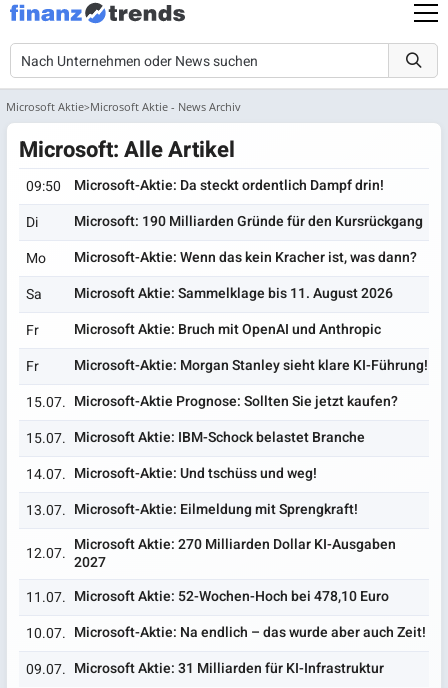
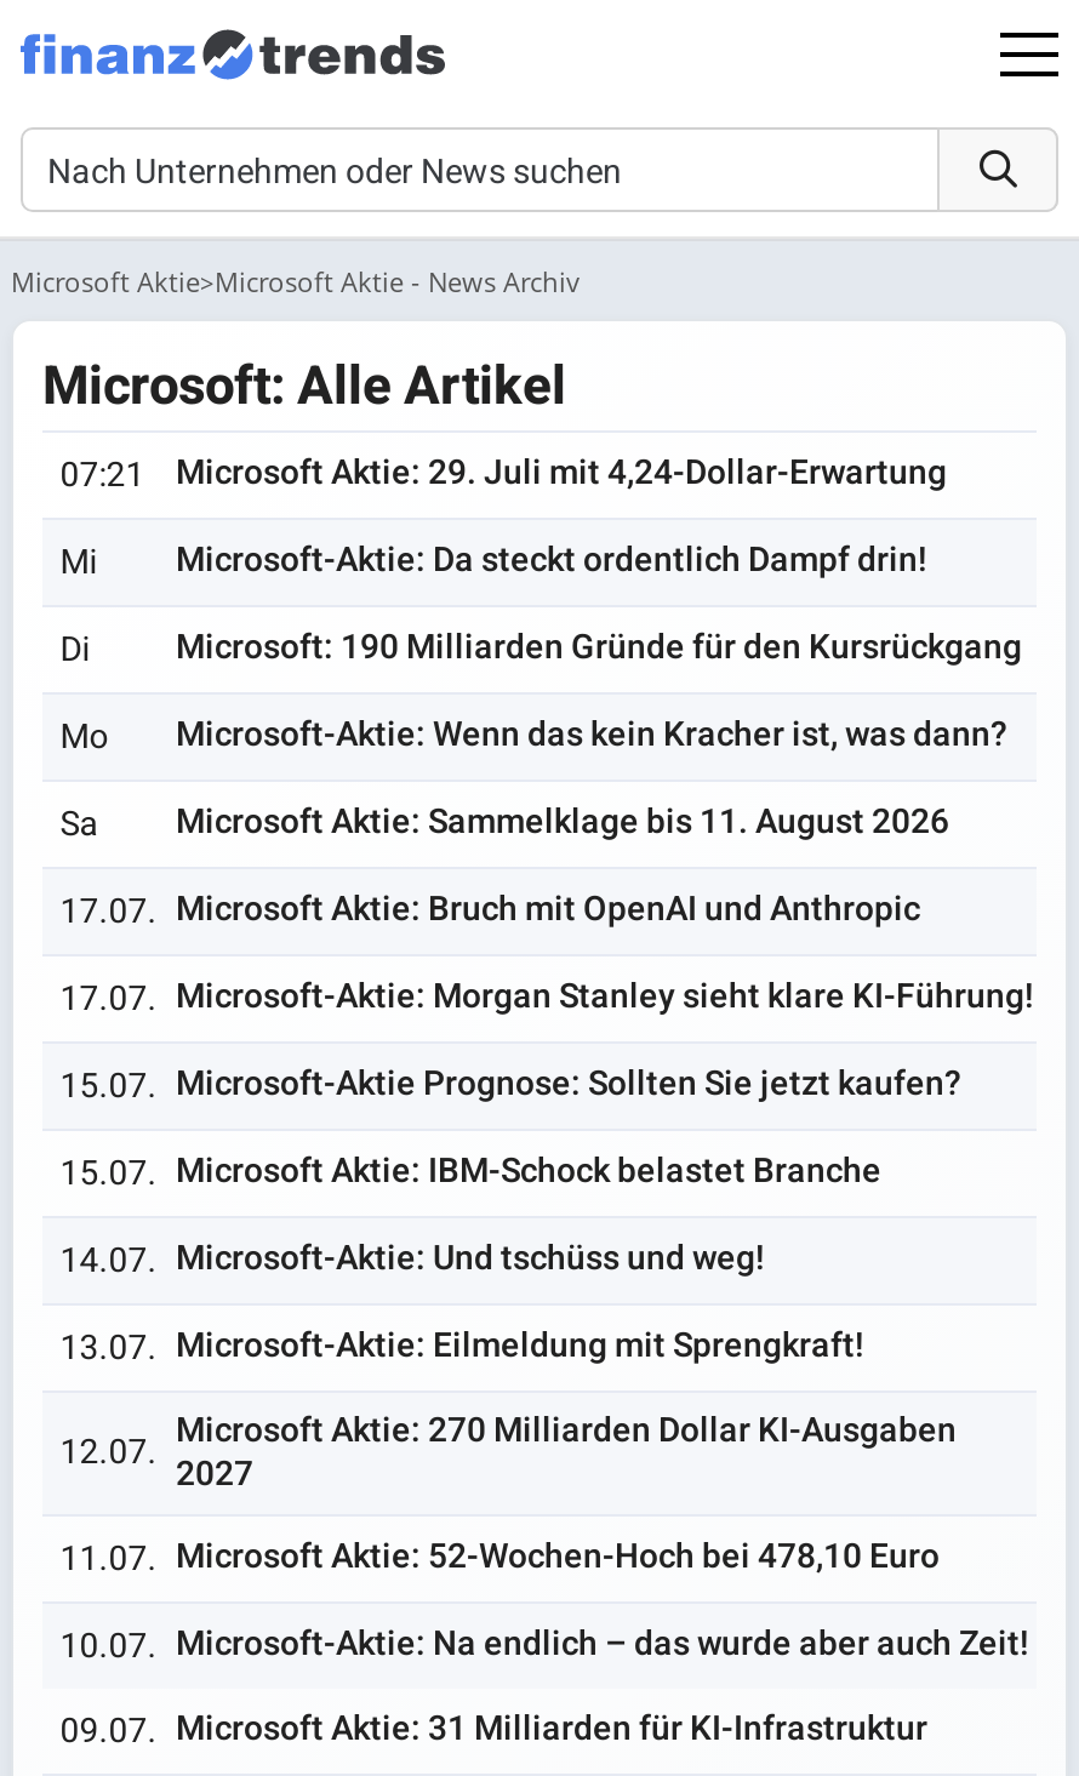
- 09:50
+ 07:21
+ Microsoft Aktie: 29. Juli mit 4,24-Dollar-Erwartung
+ Mi

- Fr
- Microsoft Aktie: Bruch mit OpenAI und Anthropic
+ 17.07. Microsoft Aktie: Bruch mit OpenAI und Anthropic

- Fr
- Microsoft-Aktie: Morgan Stanley sieht klare KI-Führung!
+ 17.07. Microsoft-Aktie: Morgan Stanley sieht klare KI-Führung!
